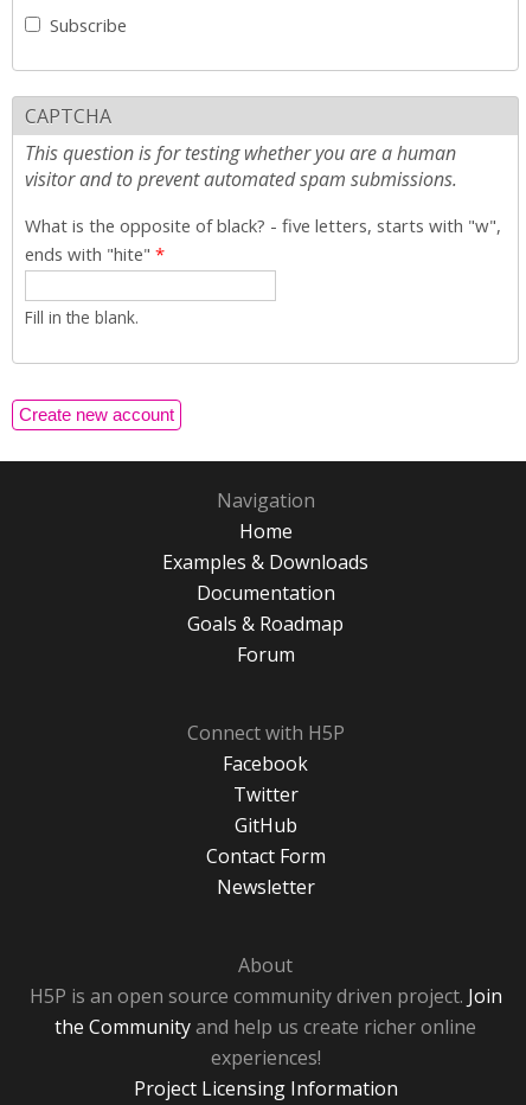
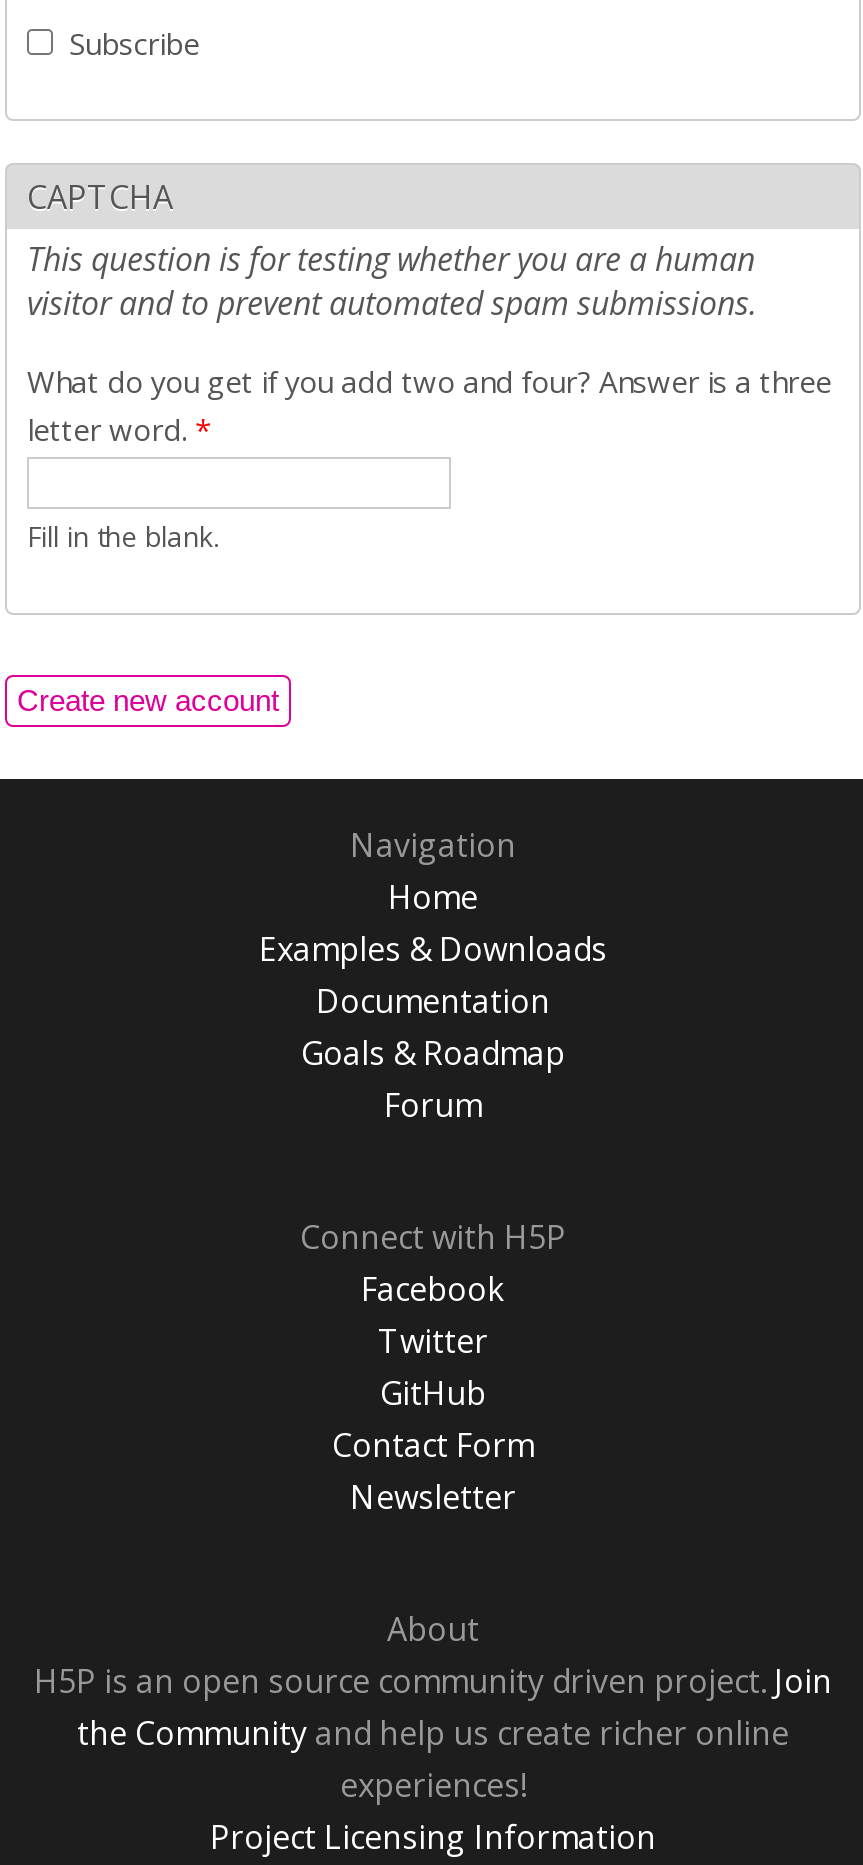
- What is the opposite of black? - five letters, starts with "w",
- ends with "hite" *
+ What do you get if you add two and four? Answer is a three
+ letter word. *
